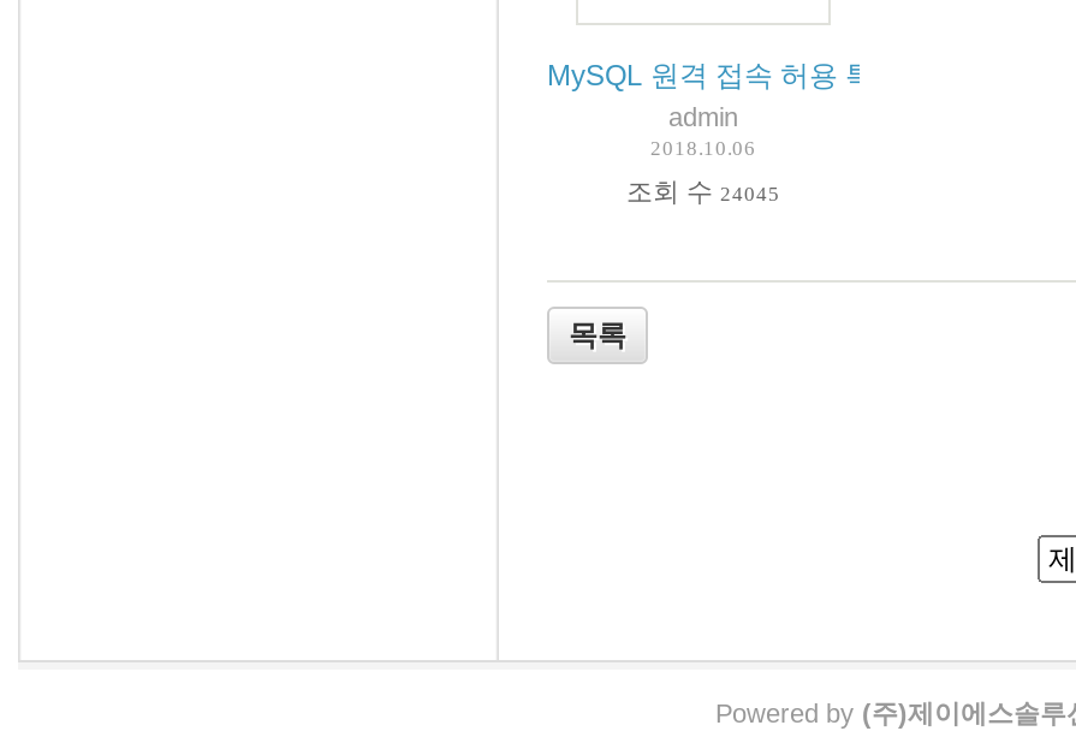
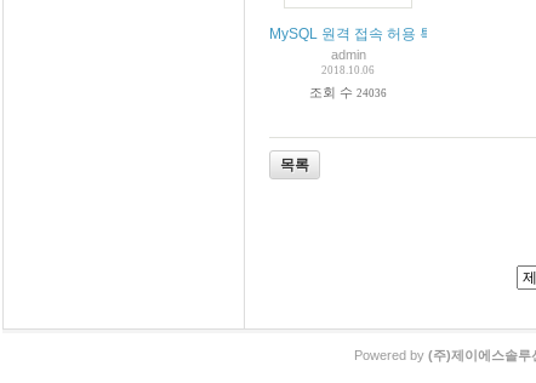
- 조회 수 24045
+ 조회 수 24036
